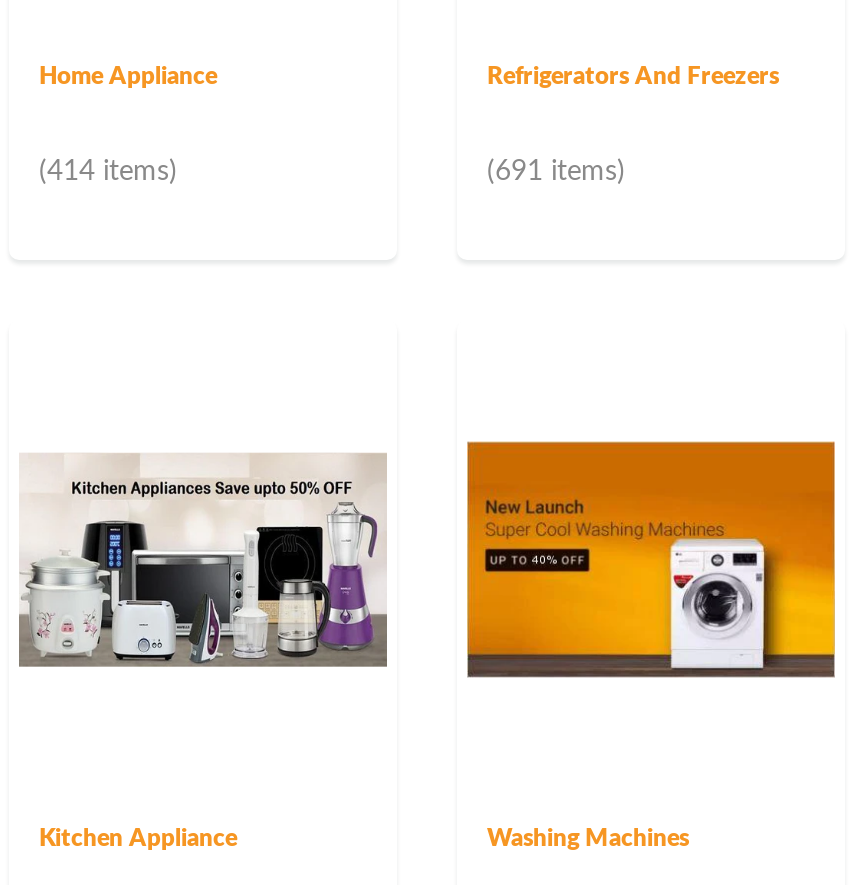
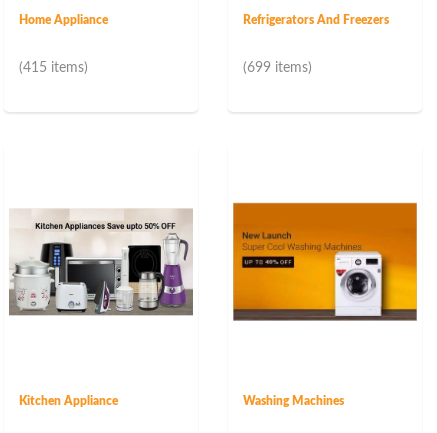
- (414 items)
+ (415 items)

- (691 items)
+ (699 items)
